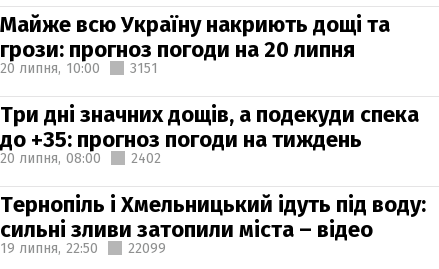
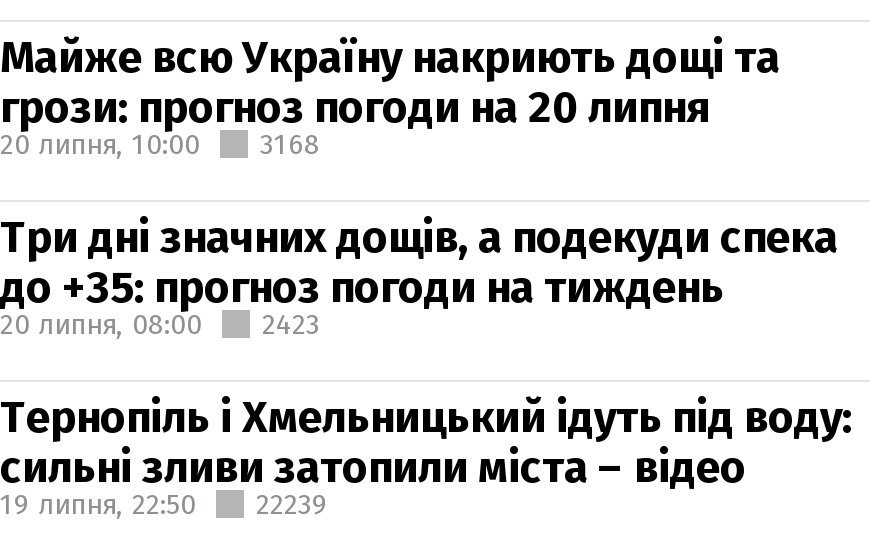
- 20 липня, 10:00 3151
+ 20 липня, 10:00 3168

- 20 липня, 08:00 2402
+ 20 липня, 08:00 2423

- 19 липня, 22:50 22099
+ 19 липня, 22:50 22239
